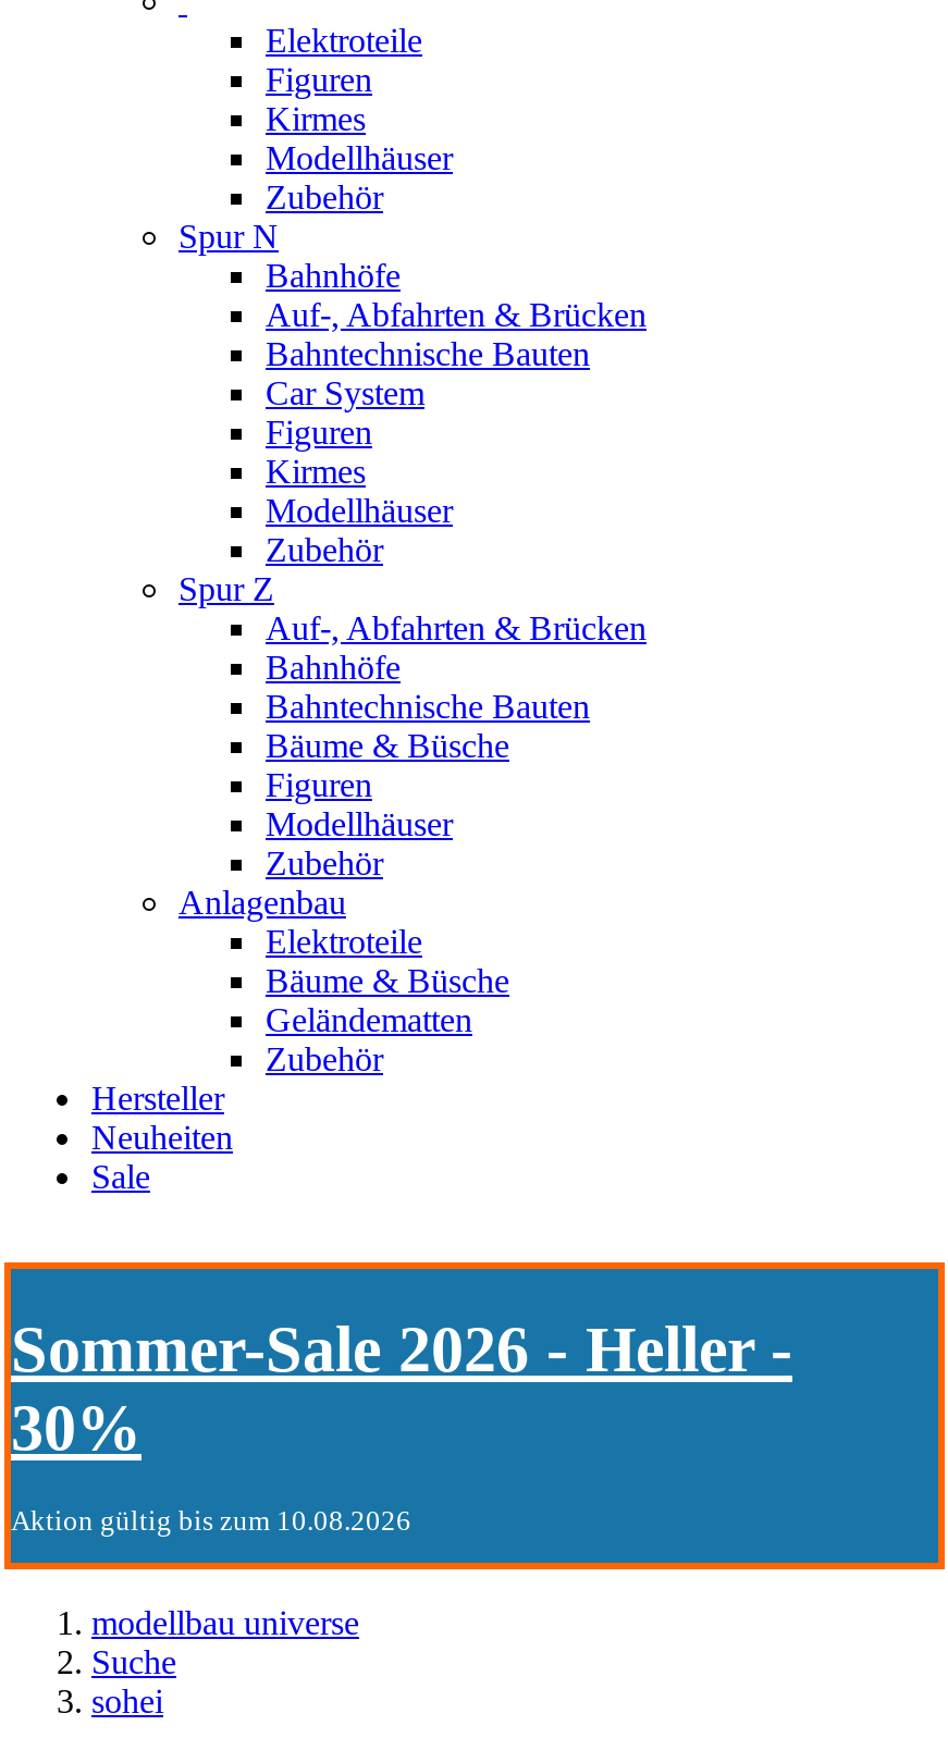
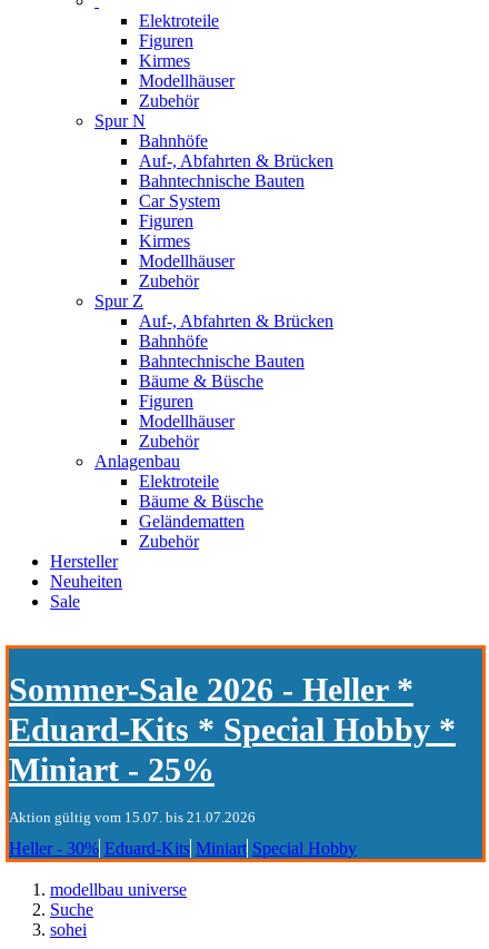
- Sommer-Sale 2026 - Heller -
- 30%
- Aktion gültig bis zum 10.08.2026
+ Sommer-Sale 2026 - Heller *
+ Eduard-Kits * Special Hobby *
+ Miniart - 25%
+ Aktion gültig vom 15.07. bis 21.07.2026
+ Heller - 30% Eduard-Kits Miniart Special Hobby
